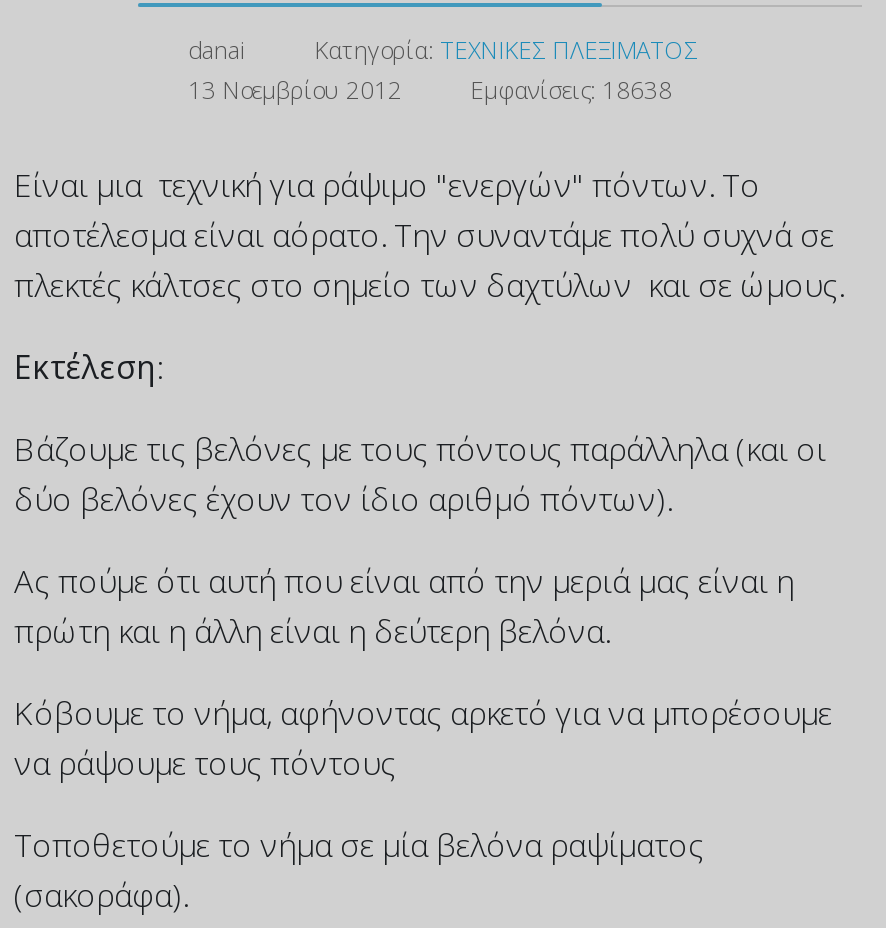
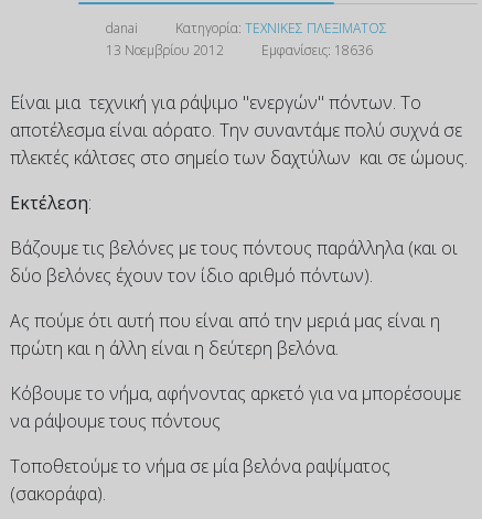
- 13 Νοεμβρίου 2012 Εμφανίσεις: 18638
+ 13 Νοεμβρίου 2012 Εμφανίσεις: 18636
